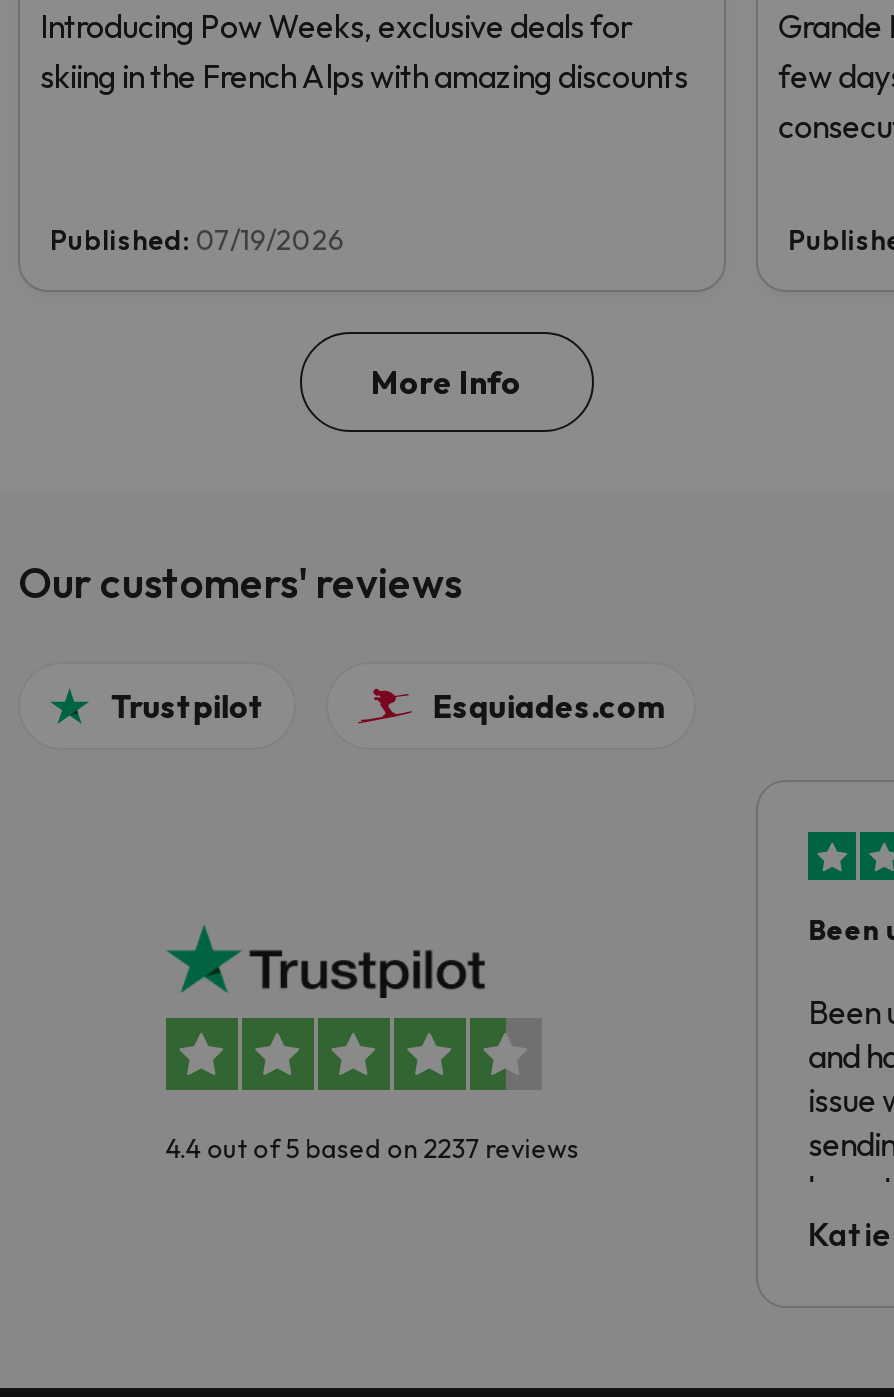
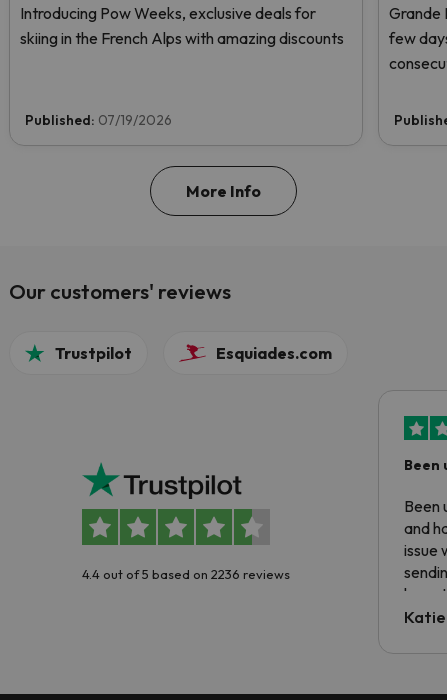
- 4.4 out of 5 based on 2237 reviews
+ 4.4 out of 5 based on 2236 reviews
